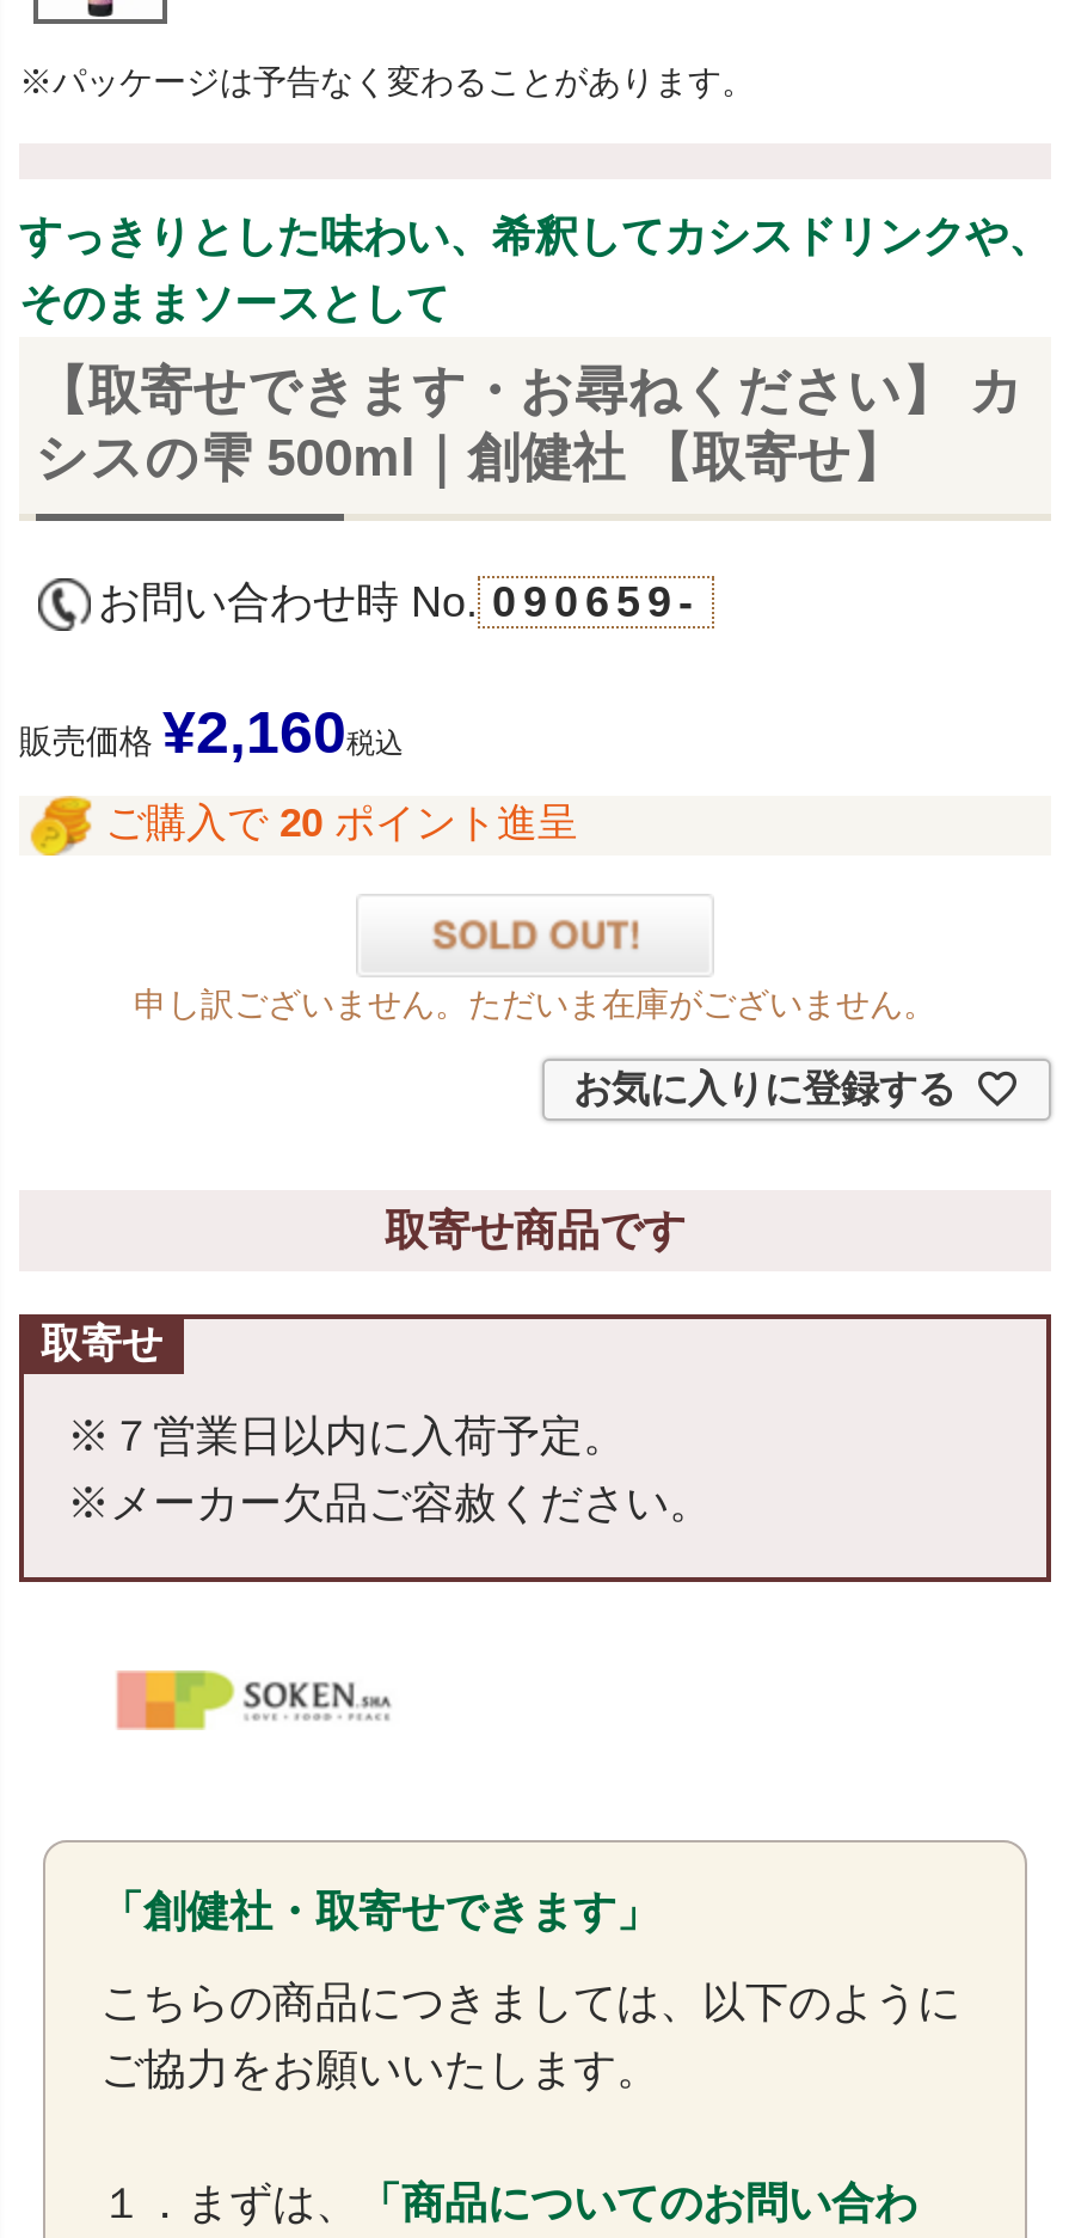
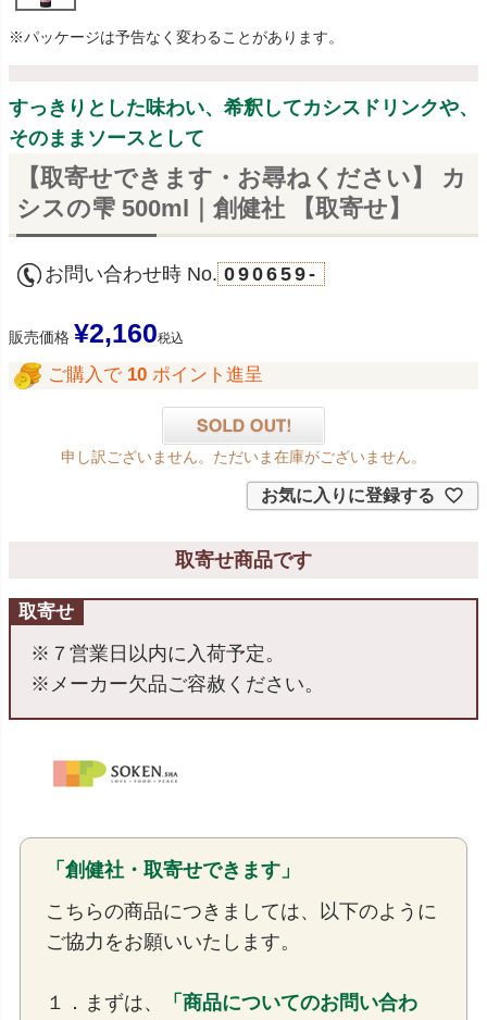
- ご購入で 20 ポイント進呈
+ ご購入で 10 ポイント進呈
